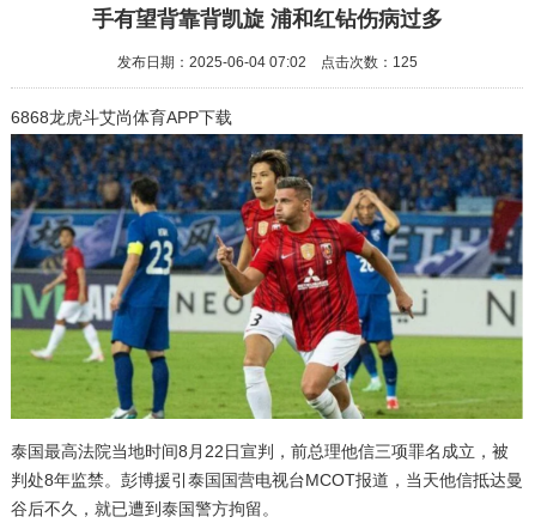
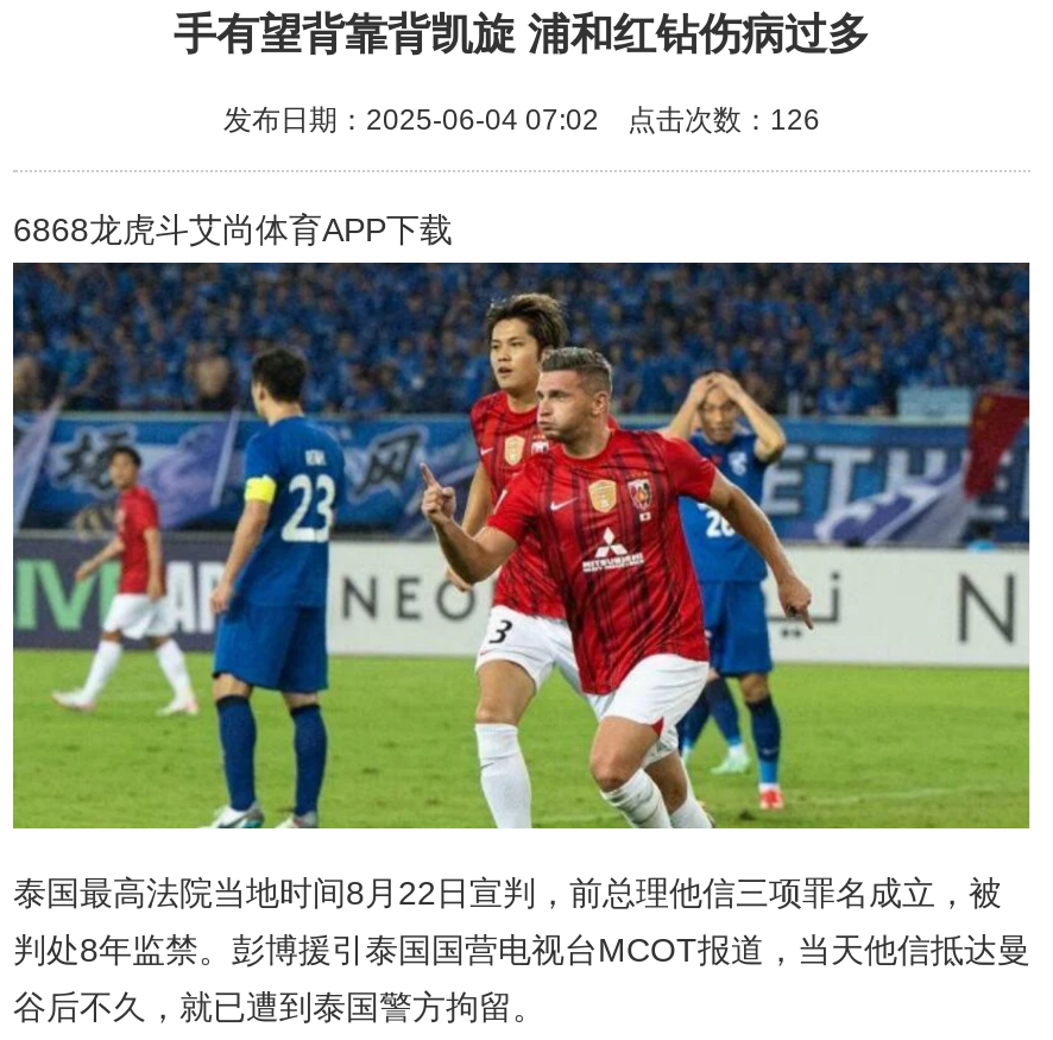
- 发布日期：2025-06-04 07:02 点击次数：125
+ 发布日期：2025-06-04 07:02 点击次数：126
